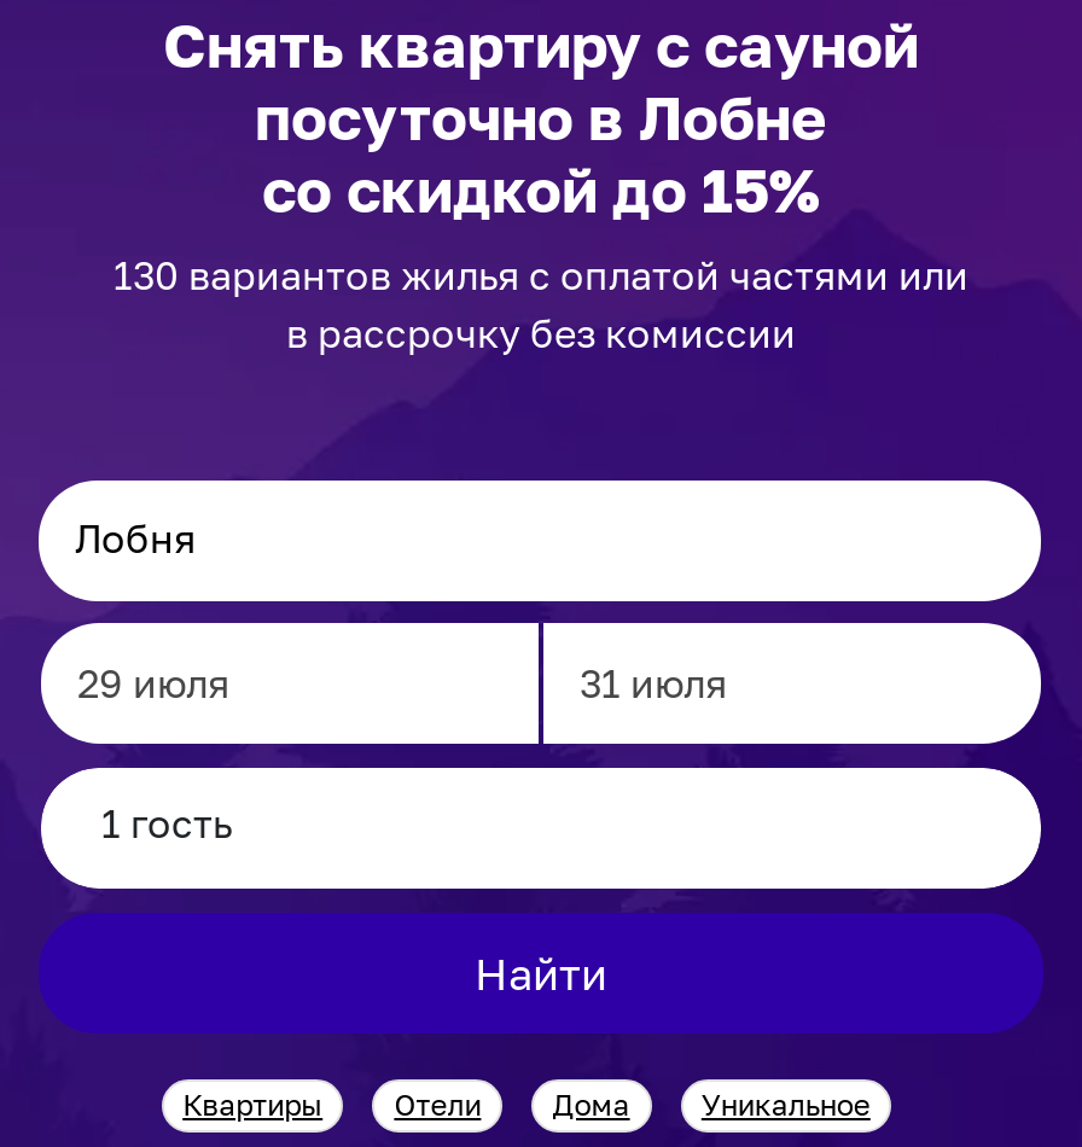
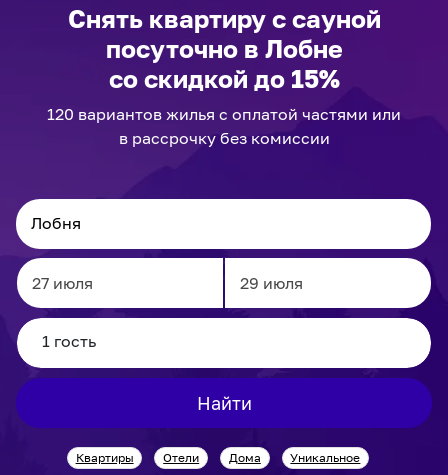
- 130 вариантов жилья с оплатой частями или
+ 120 вариантов жилья с оплатой частями или
